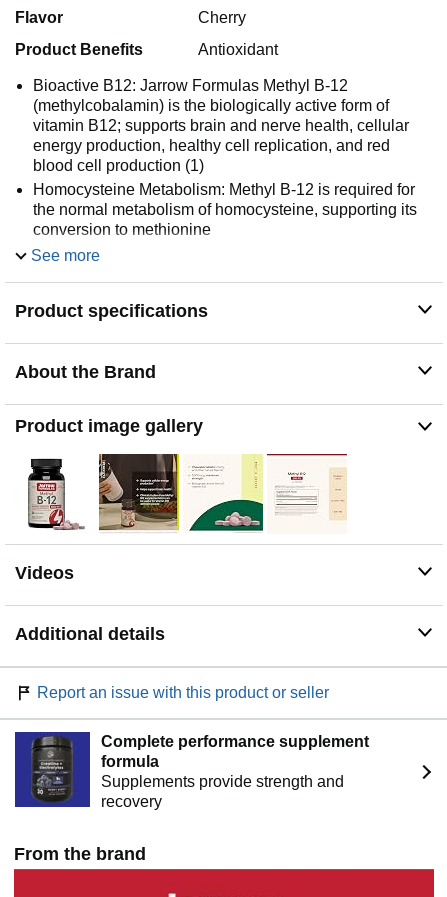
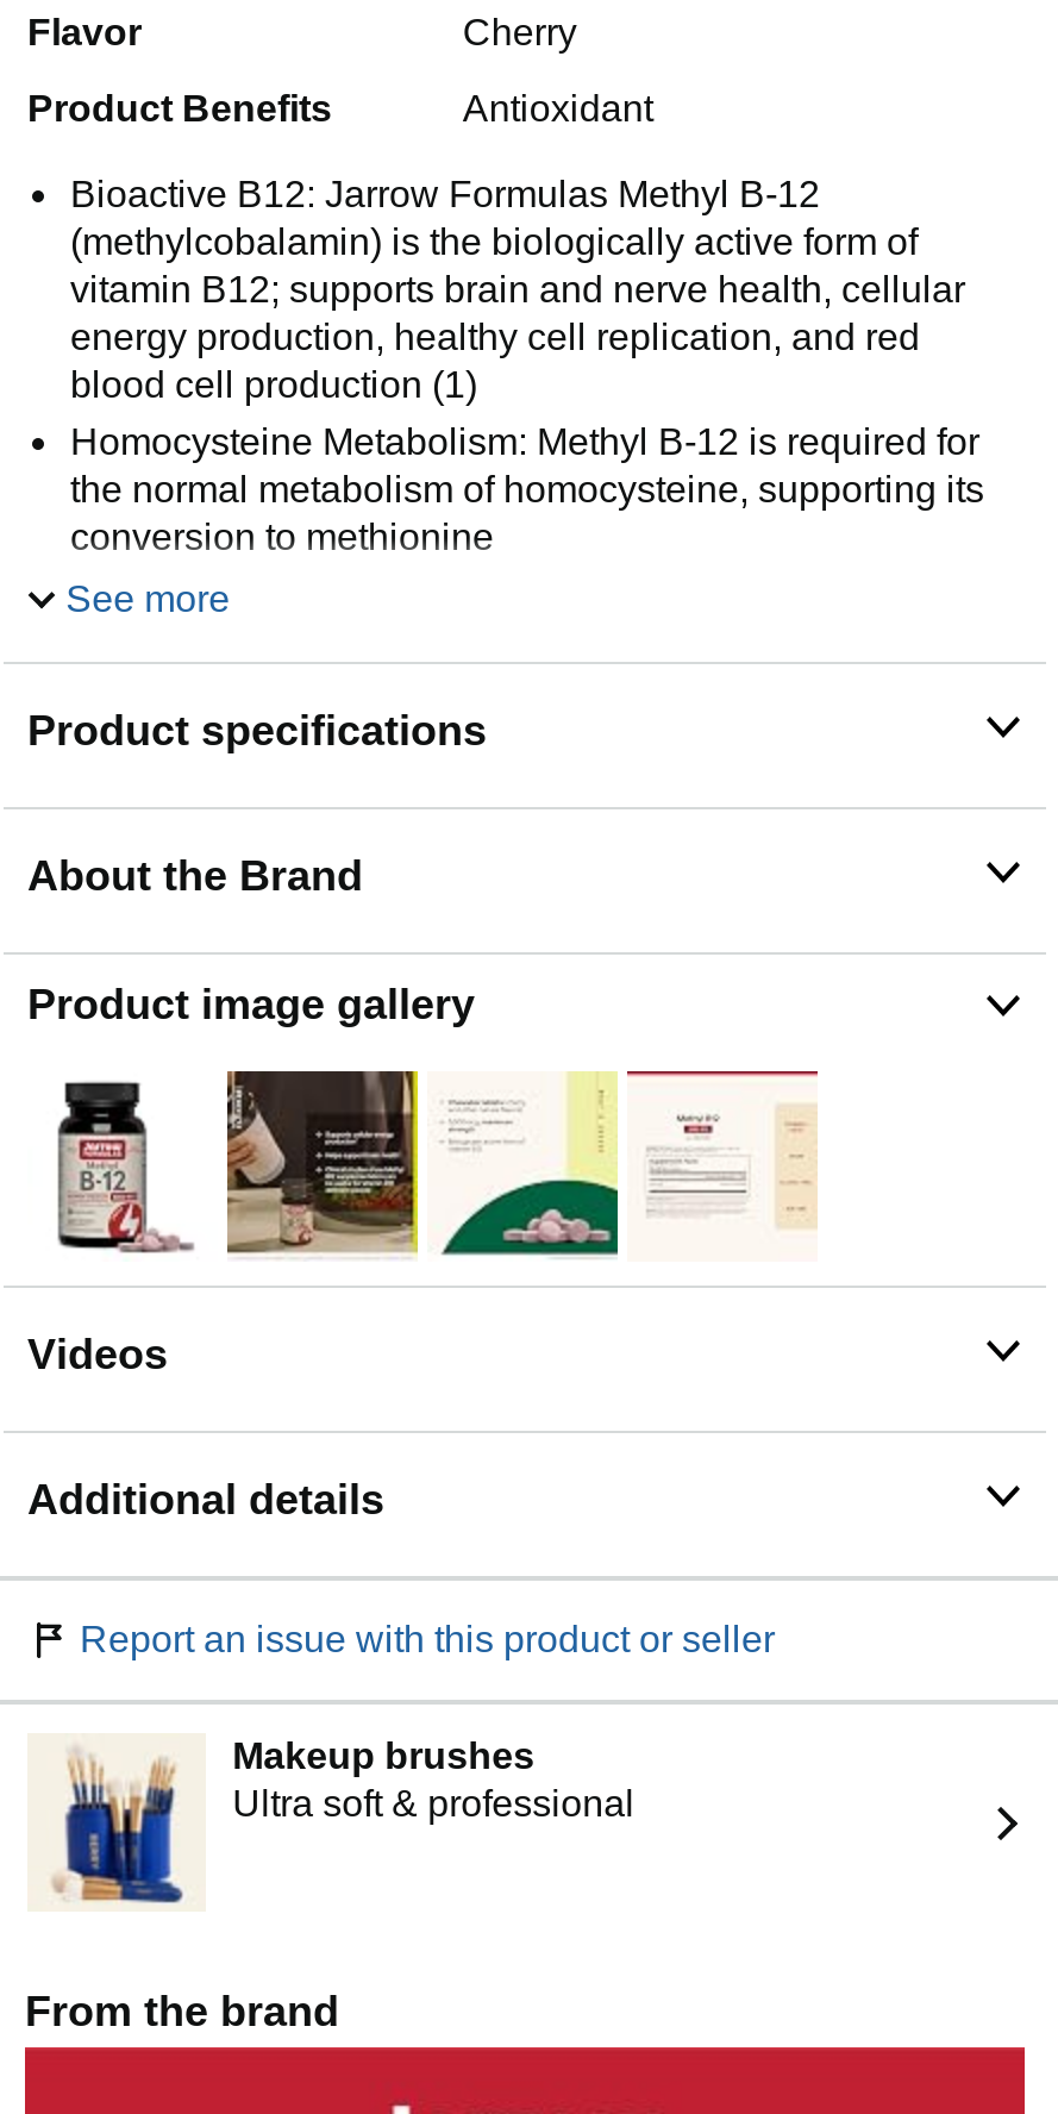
- [image]
- Complete performance supplement
- formula
- Supplements provide strength and
- recovery
+ [image]
+ Makeup brushes
+ Ultra soft & professional
